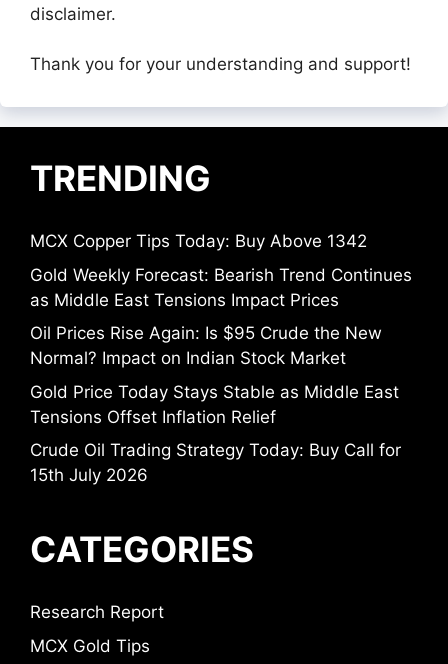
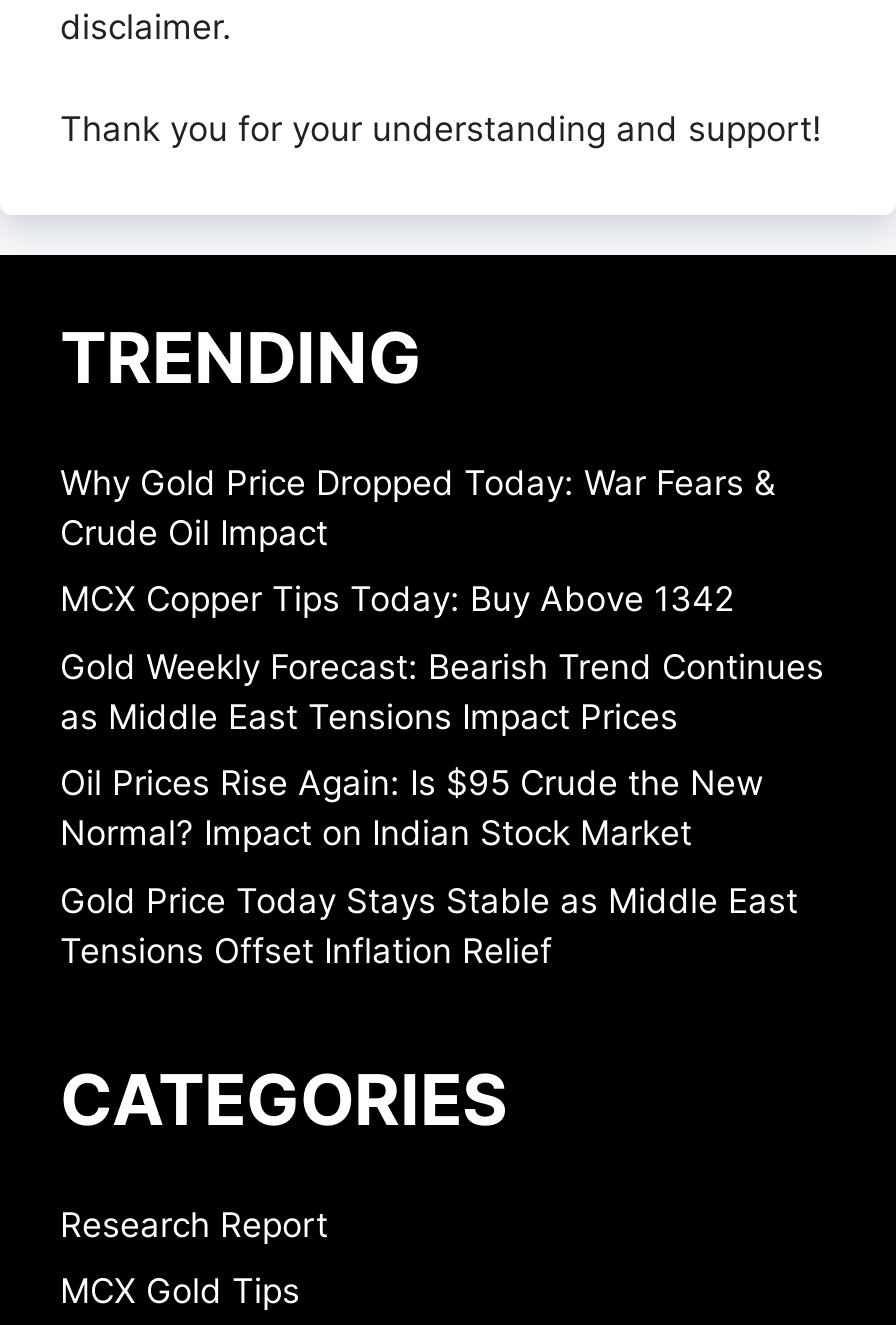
+ Why Gold Price Dropped Today: War Fears &
+ Crude Oil Impact

moved down: MCX Copper Tips Today: Buy Above 1342 | Gold Weekly Forecast: Bearish Trend Continues | as Middle East Tensions Impact Prices | Oil Prices Rise Again: Is $95 Crude the New | Normal? Impact on Indian Stock Market | Gold Price Today Stays Stable as Middle East | Tensions Offset Inflation Relief

- Crude Oil Trading Strategy Today: Buy Call for
- 15th July 2026
